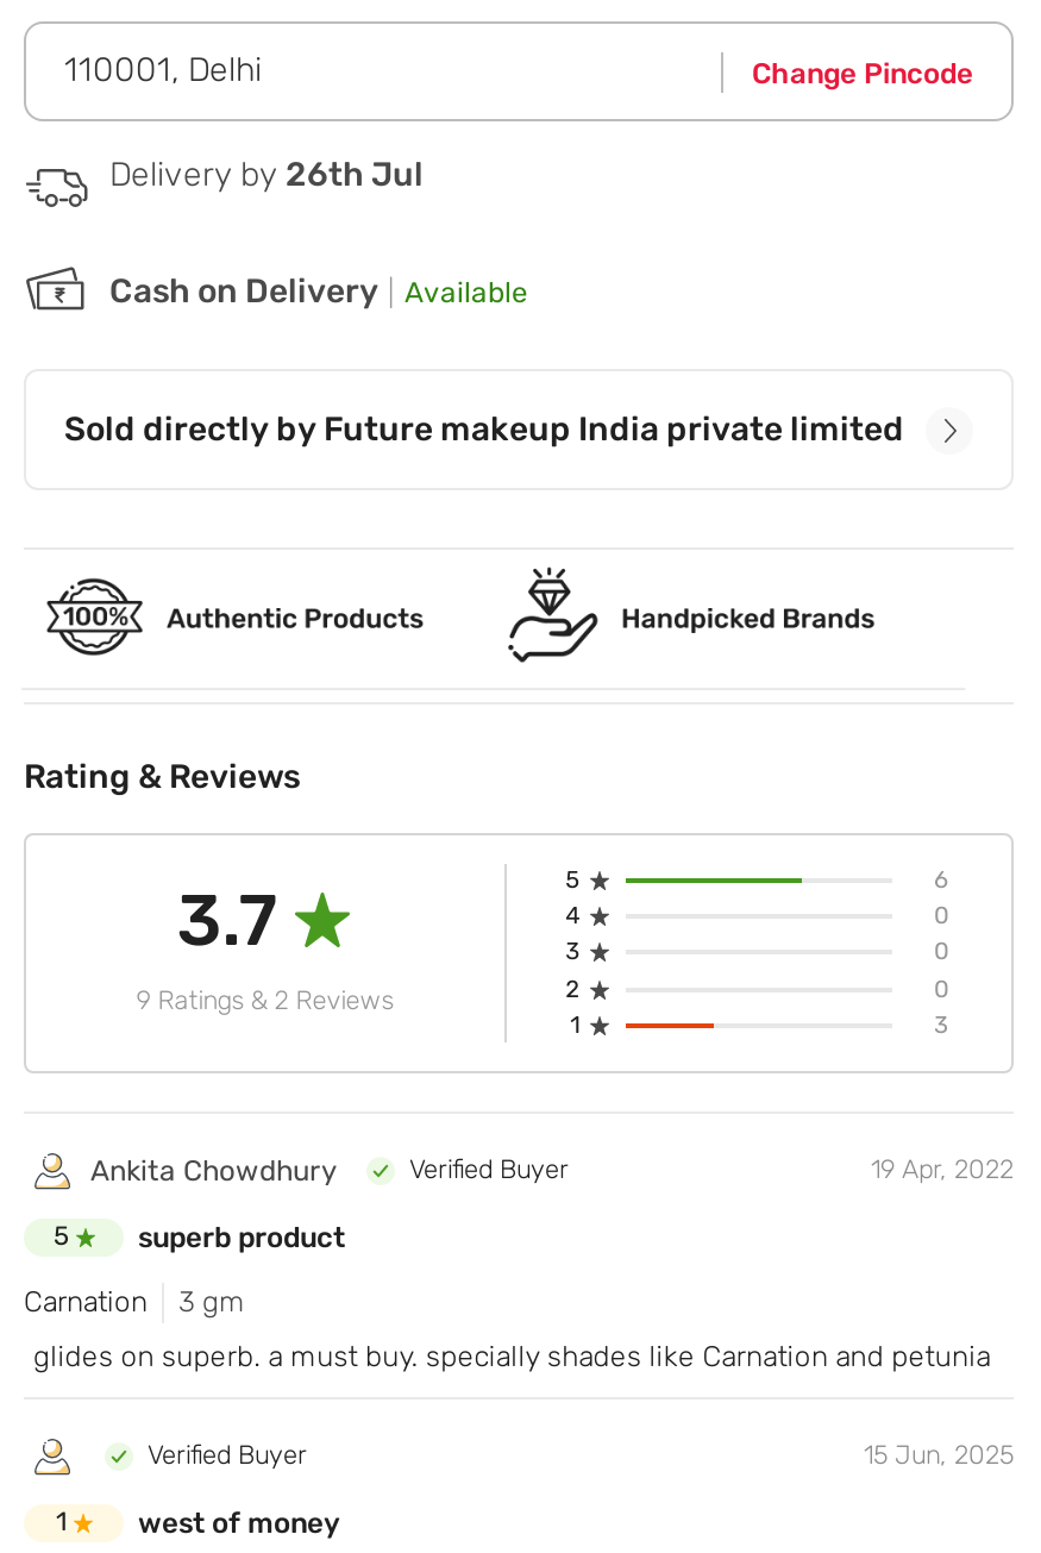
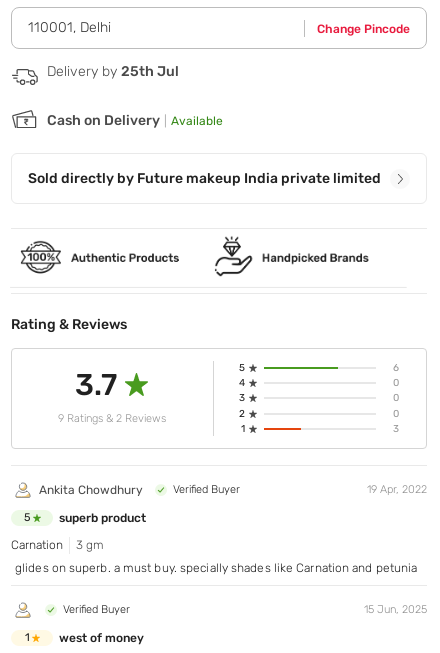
- Delivery by 26th Jul
+ Delivery by 25th Jul
